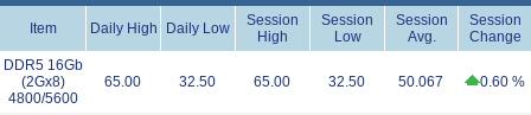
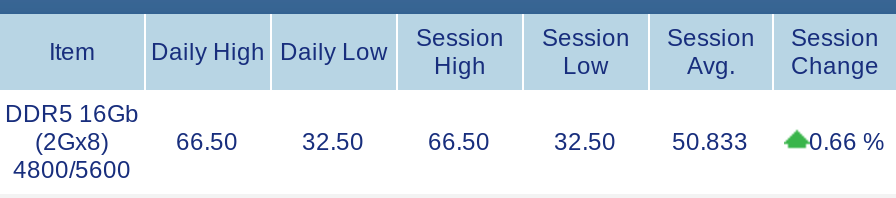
- 65.00
+ 66.50

- 65.00
+ 66.50

- 32.50 50.067
+ 32.50 50.833

- 0.60 %
+ 0.66 %
